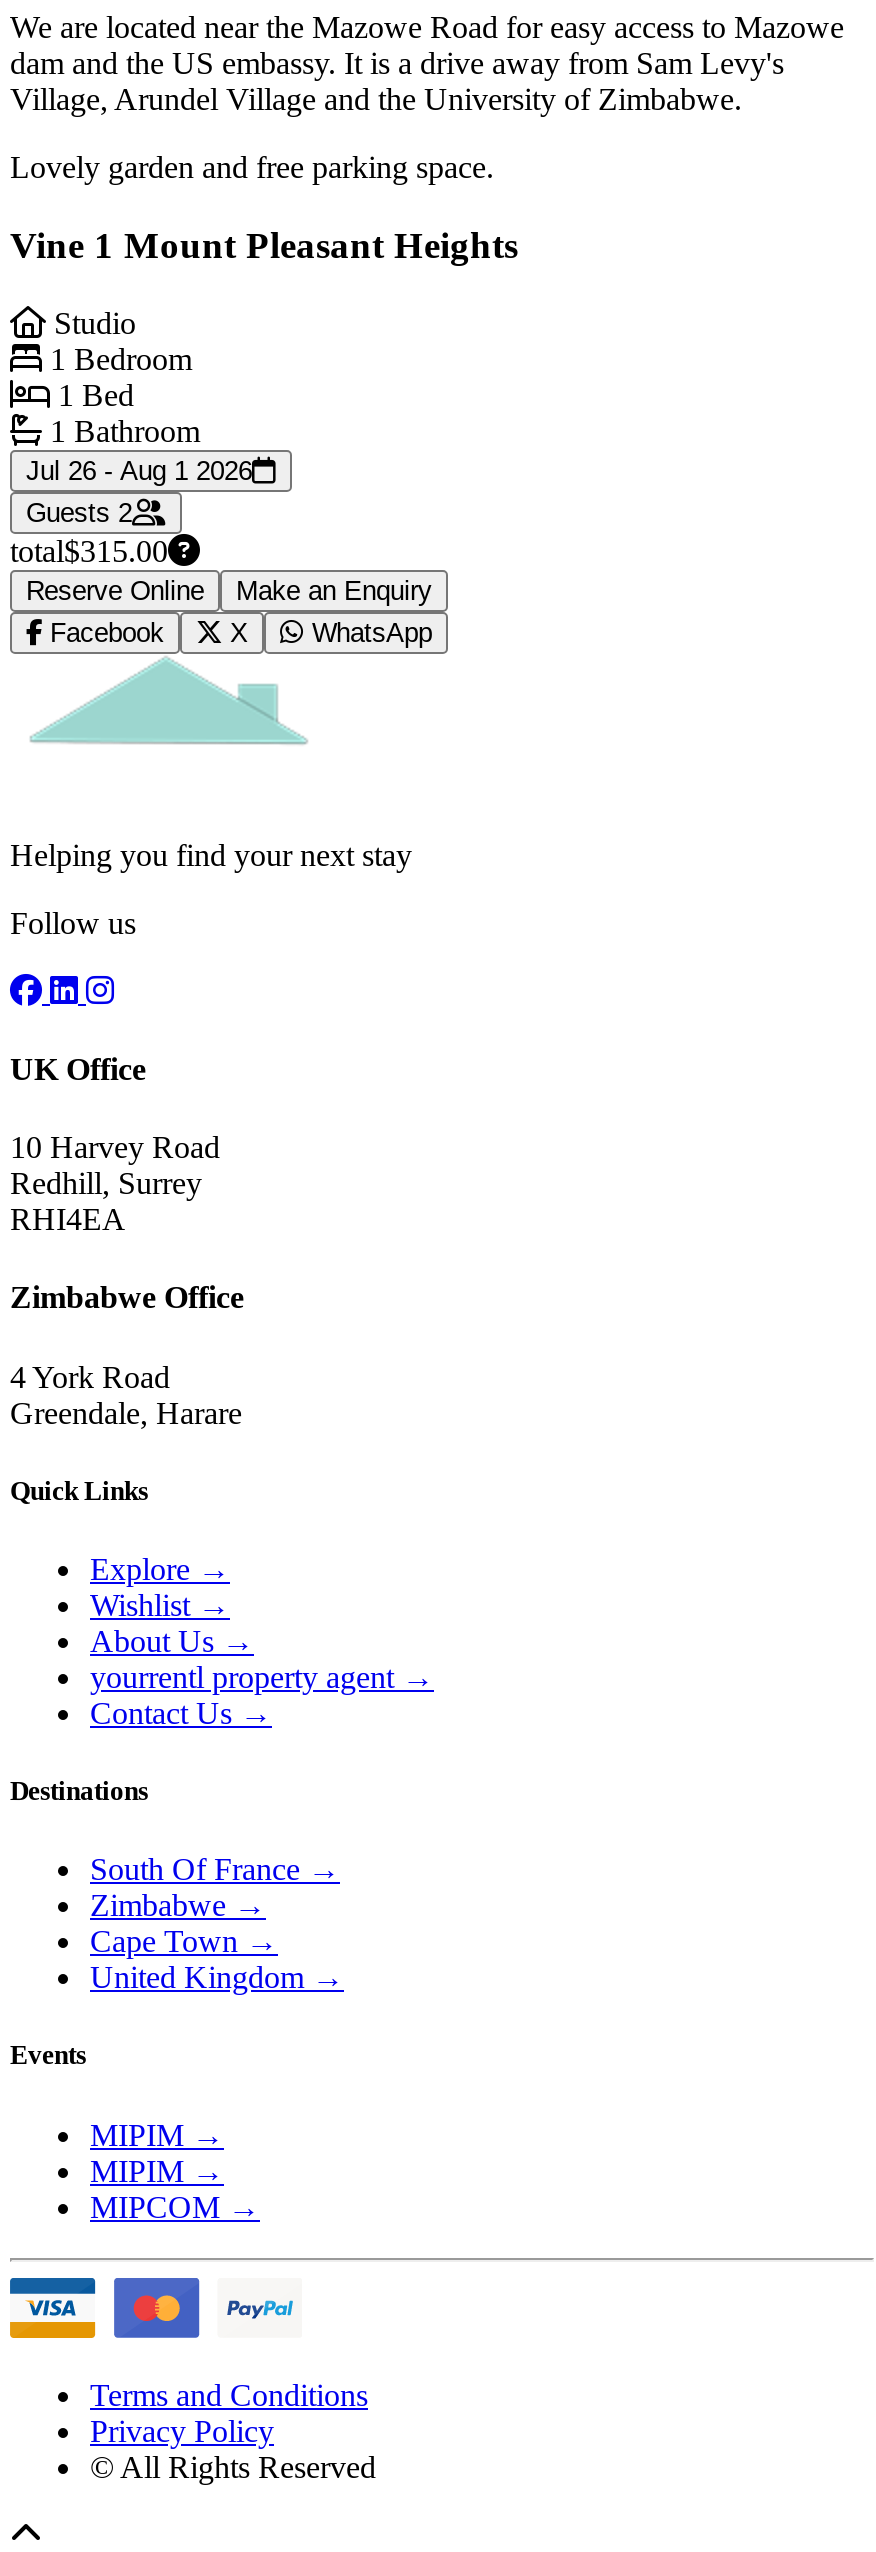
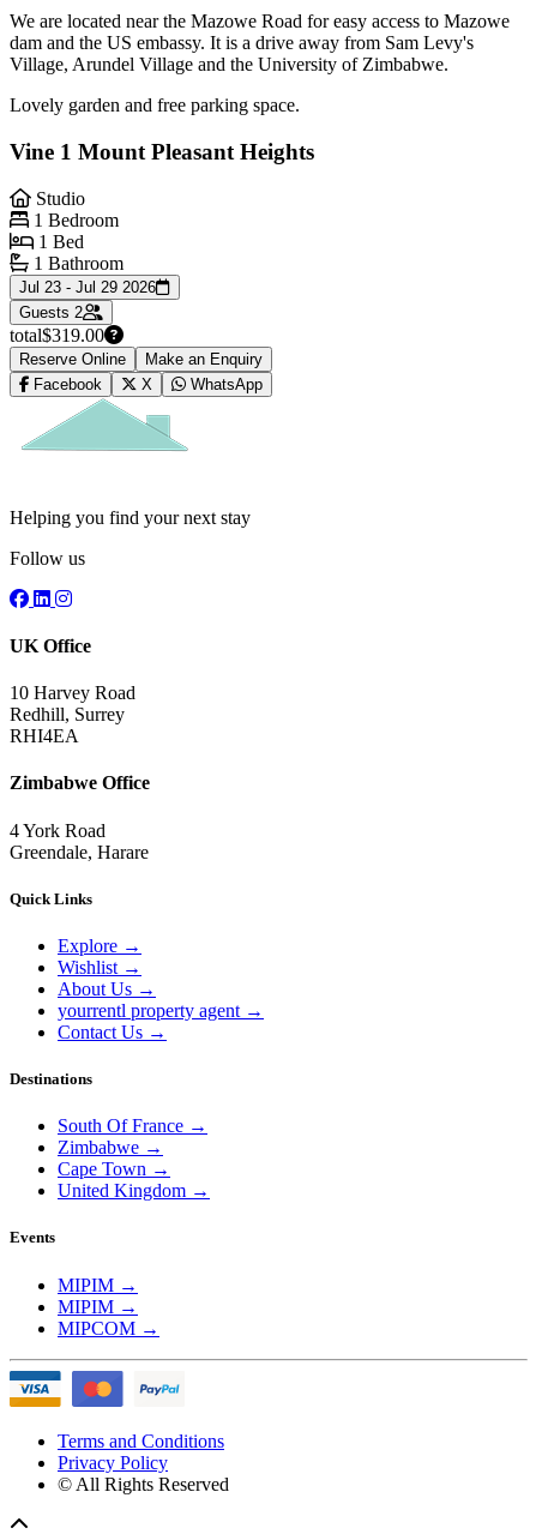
- Jul 26 - Aug 1 2026
+ Jul 23 - Jul 29 2026

- total$315.00
+ total$319.00
